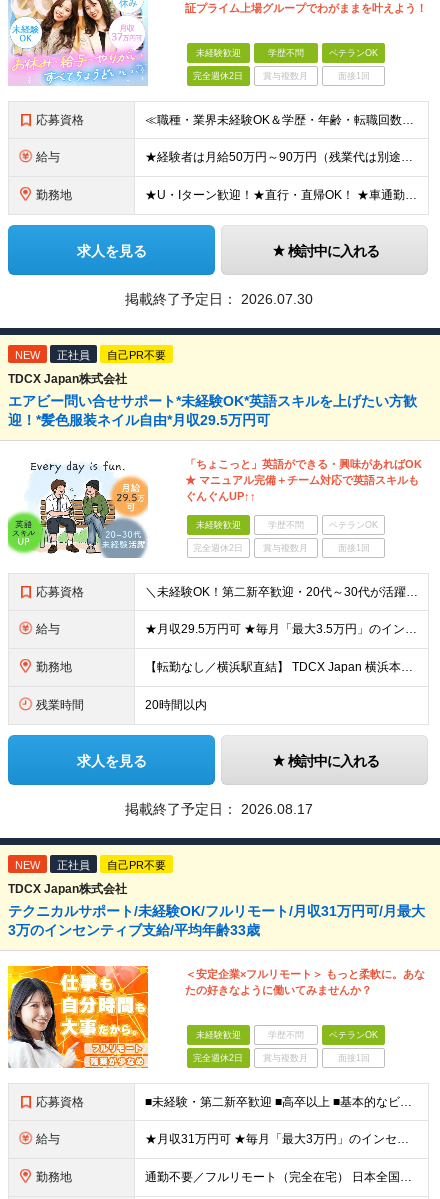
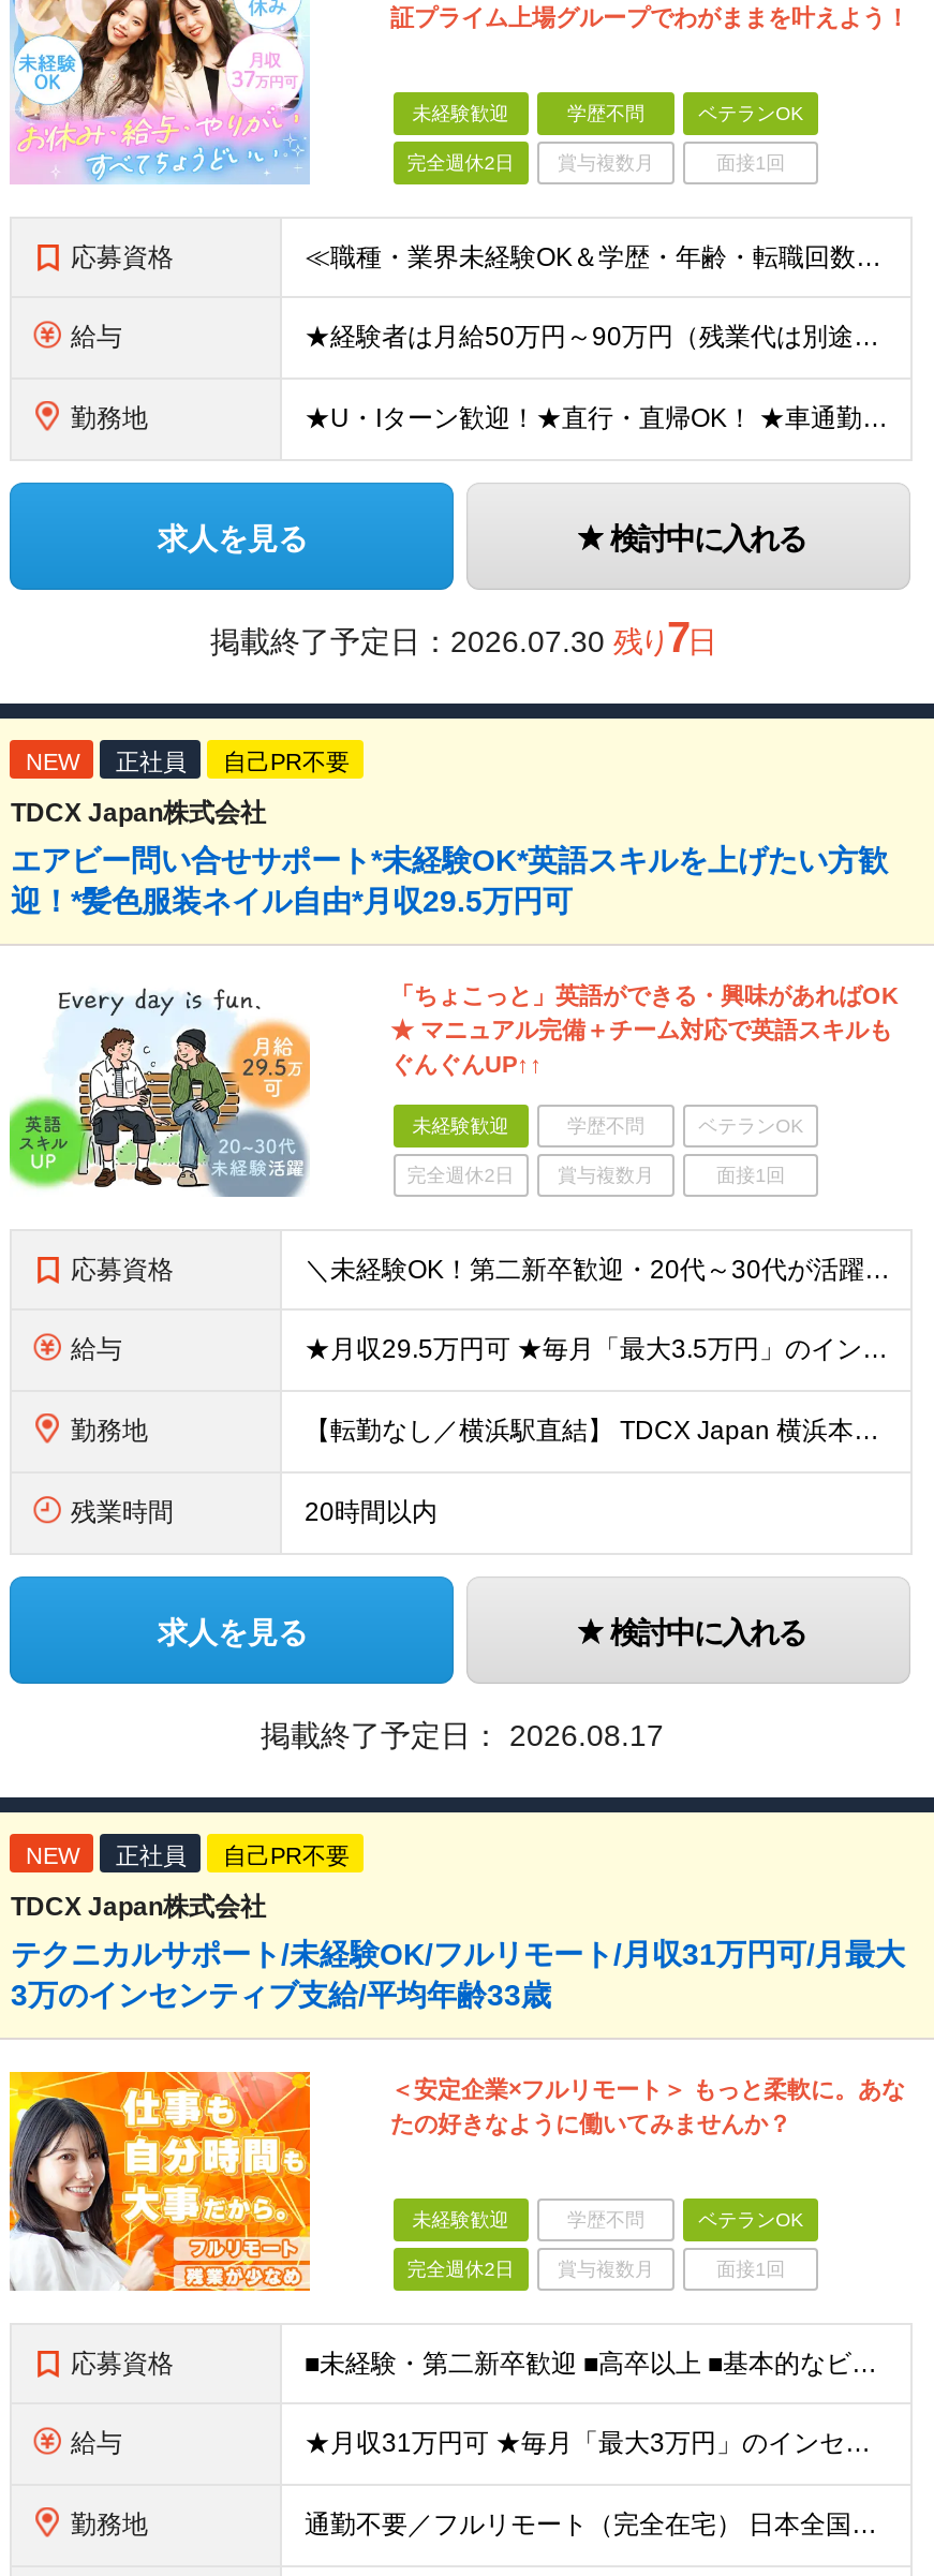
- 掲載終了予定日：2026.07.30
+ 掲載終了予定日：2026.07.30 残り7日
